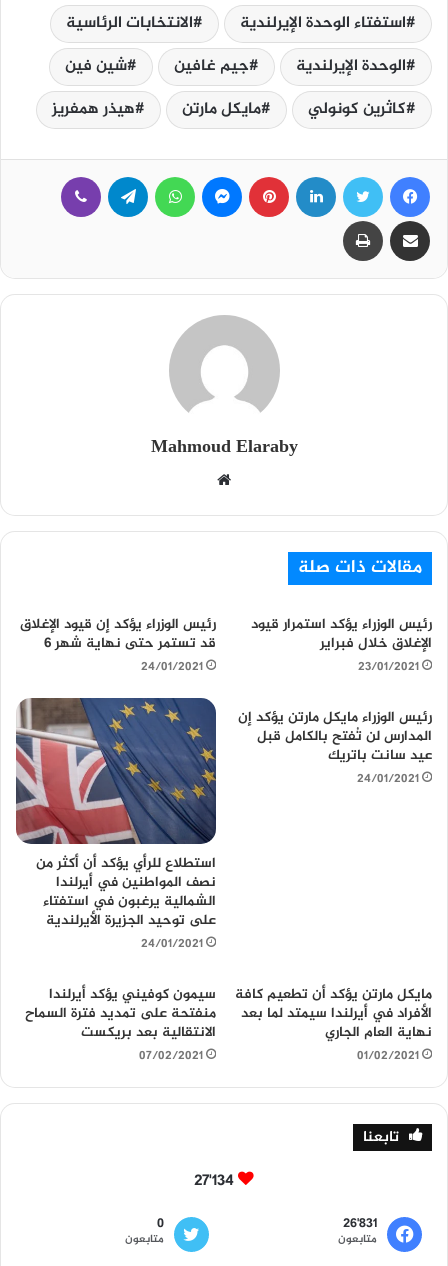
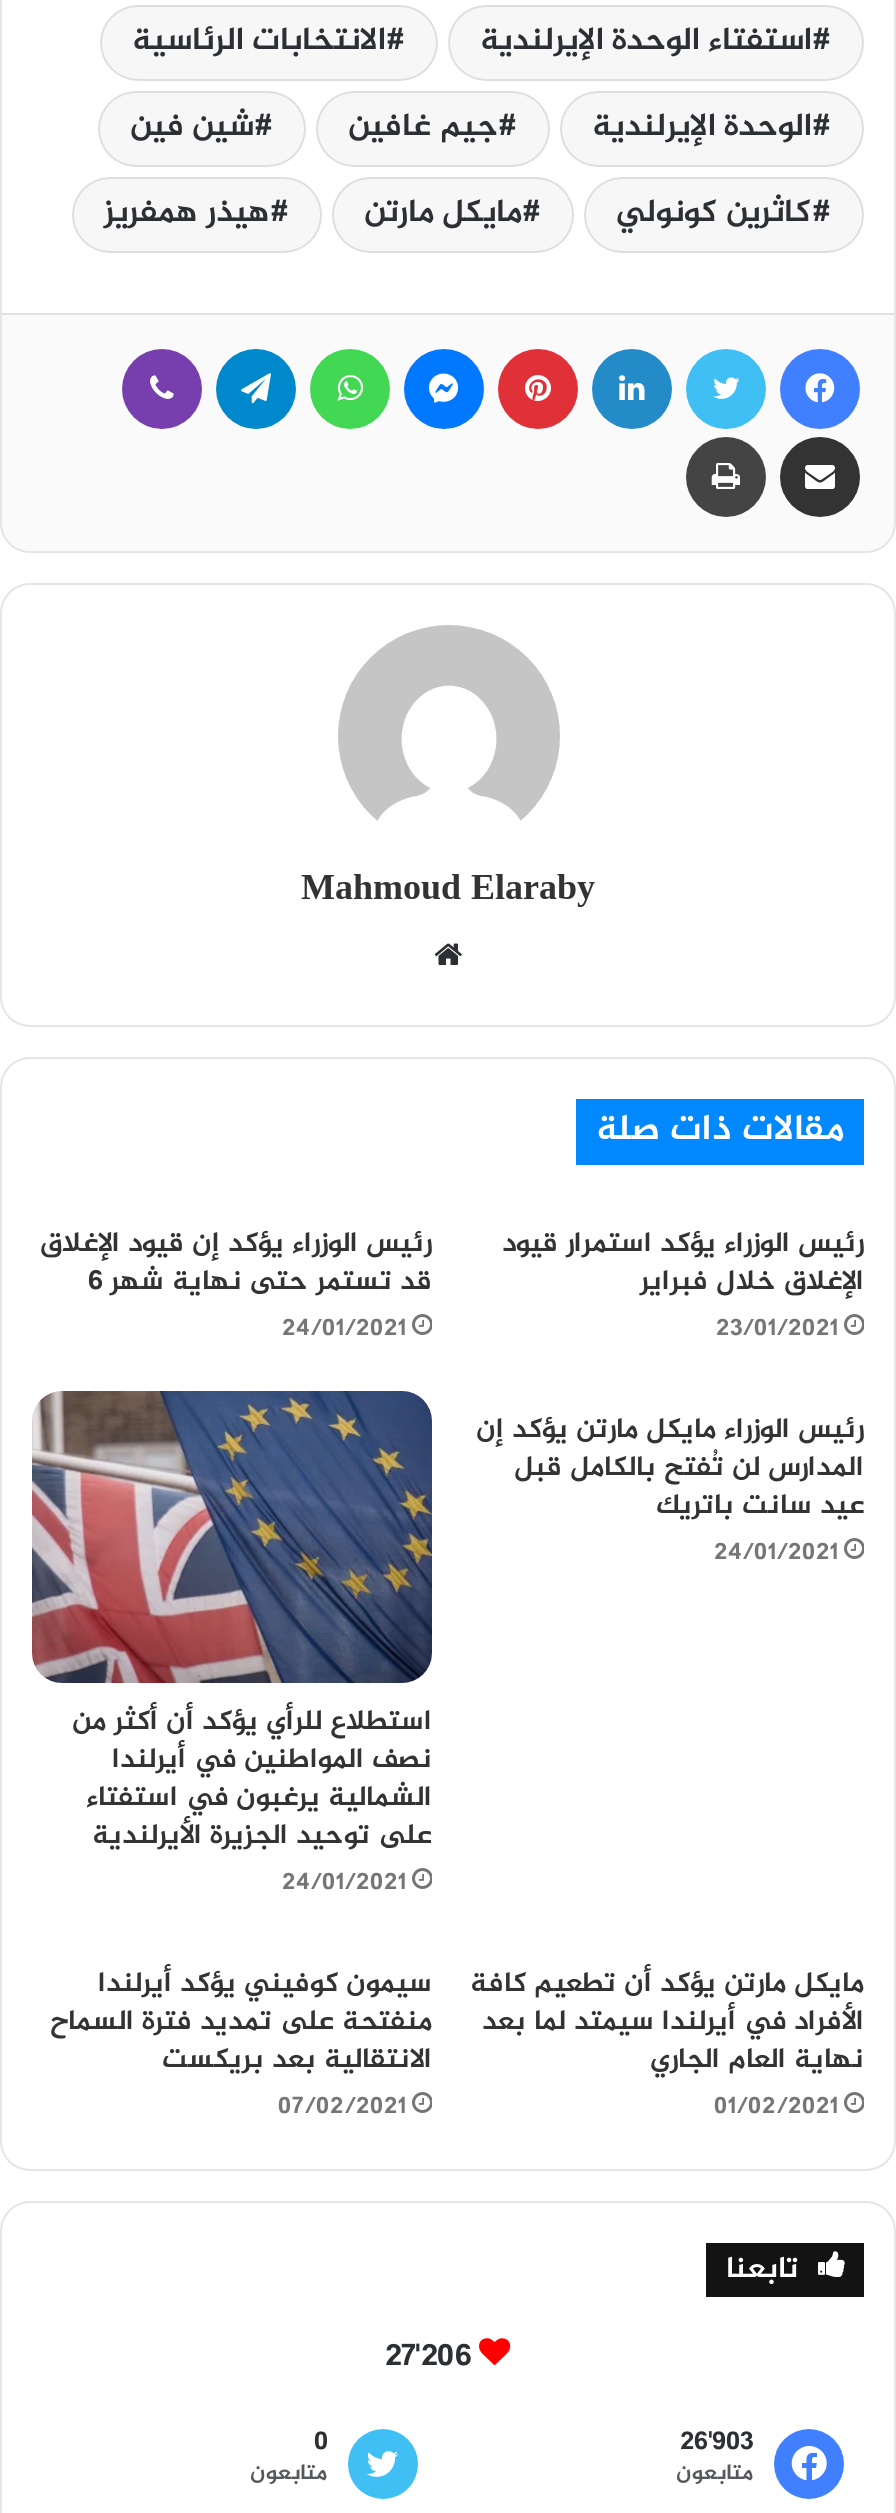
- 27٬134
+ 27٬206

- 26٬831
+ 26٬903
